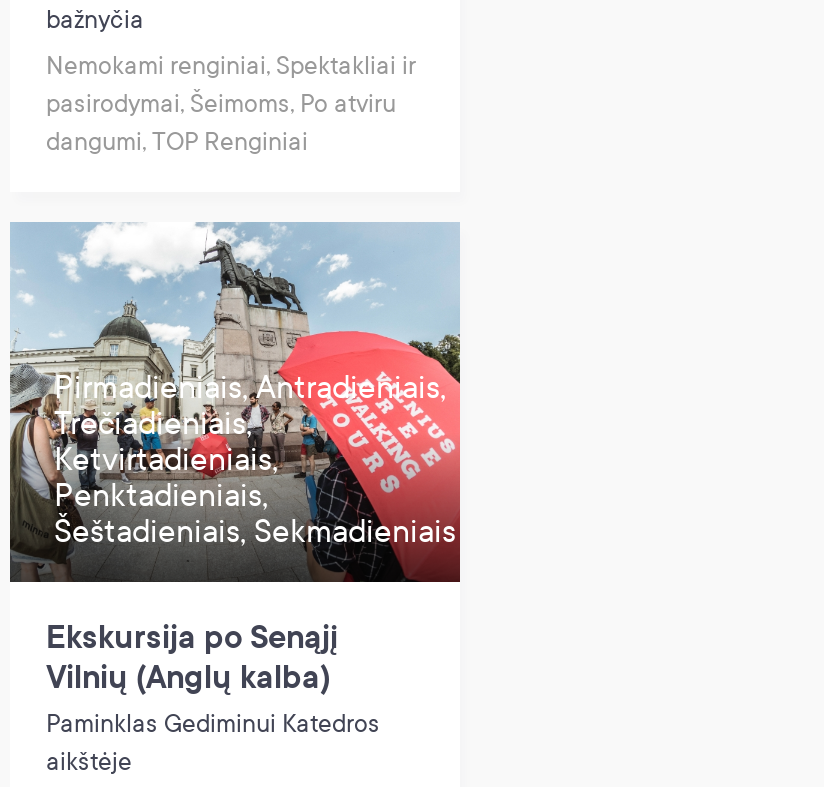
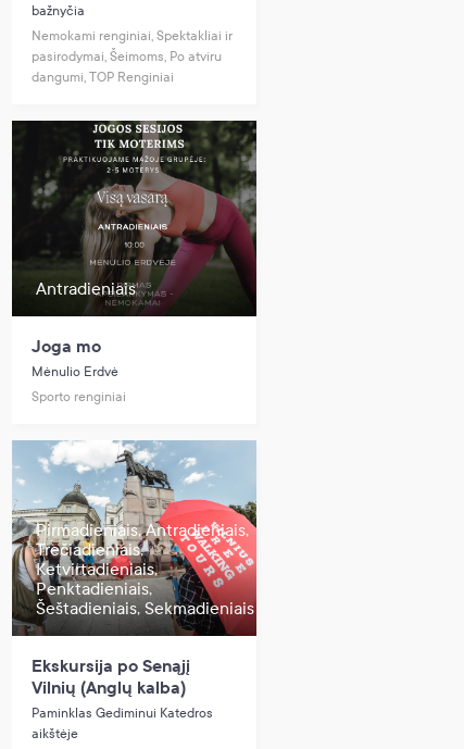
+ [image]
+ Antradieniais
+ Joga mo
+ Mėnulio Erdvė
+ Sporto renginiai
